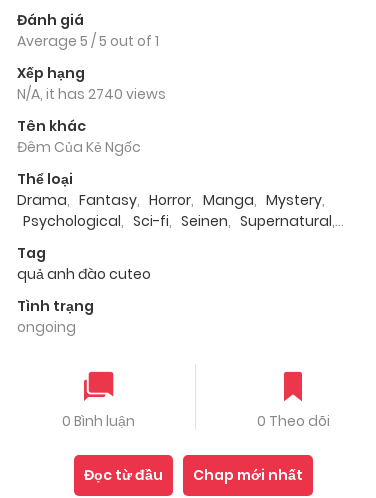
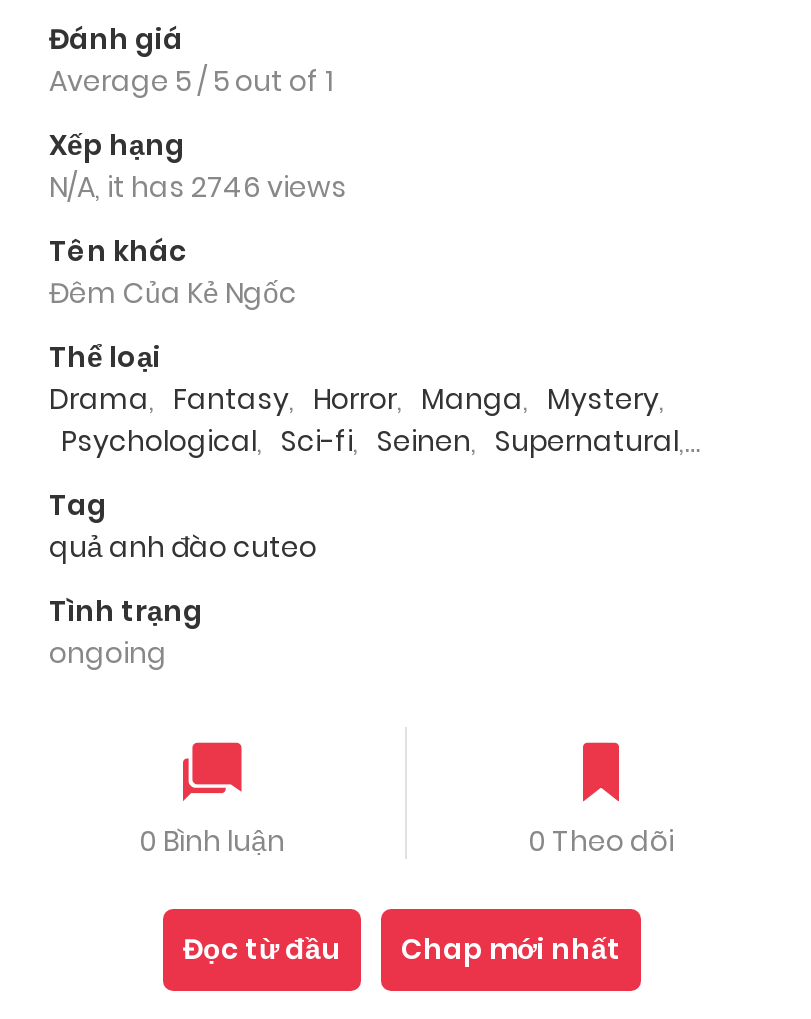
- N/A, it has 2740 views
+ N/A, it has 2746 views
